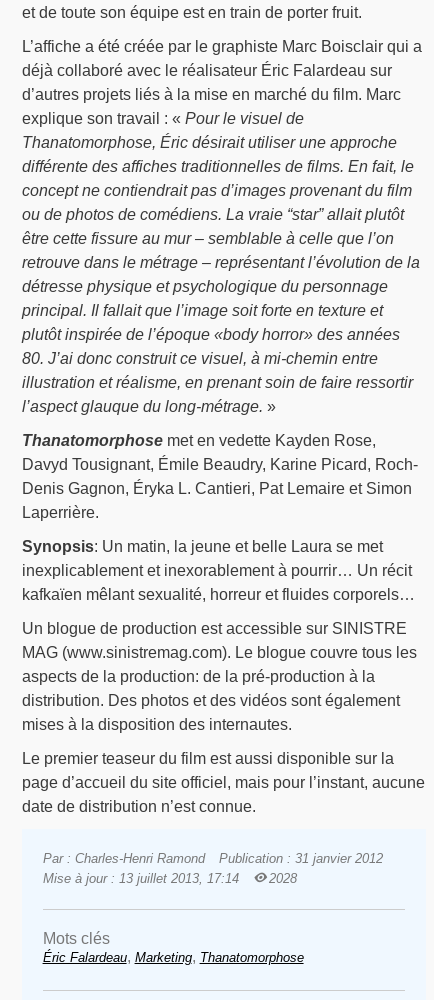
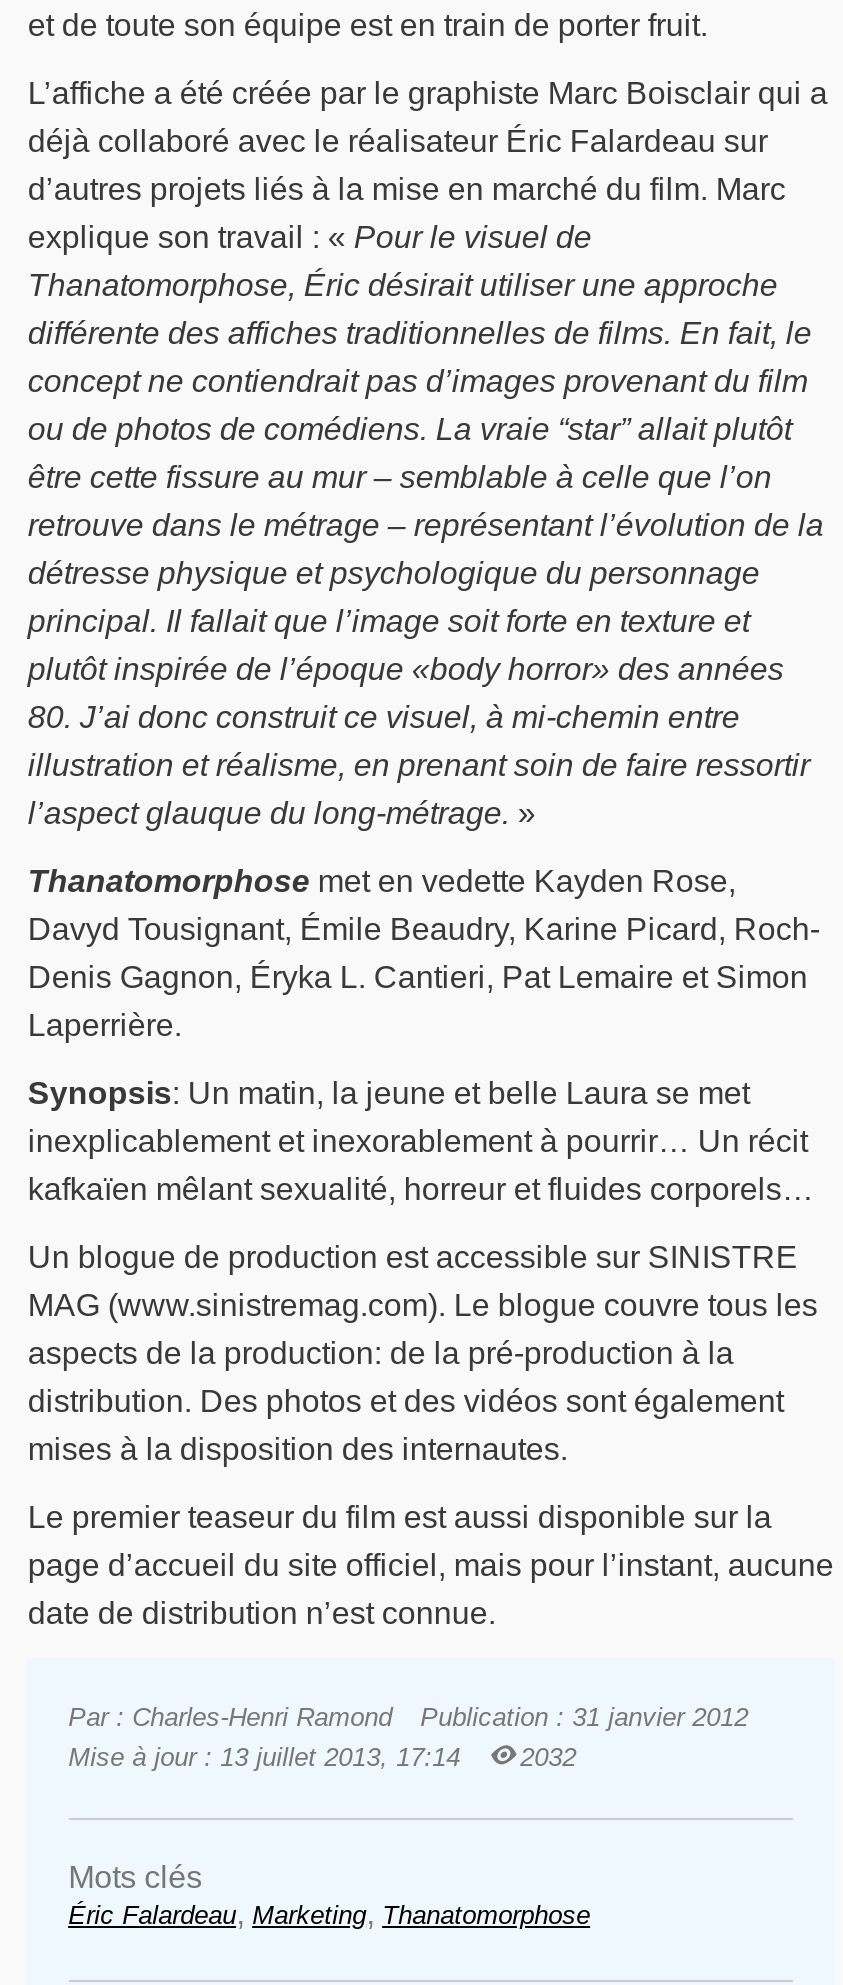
- 2028
+ 2032
